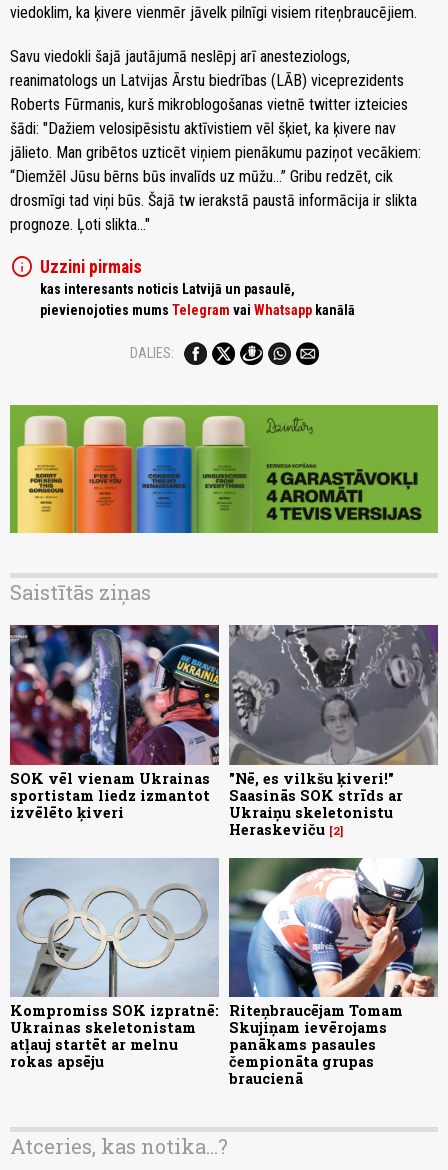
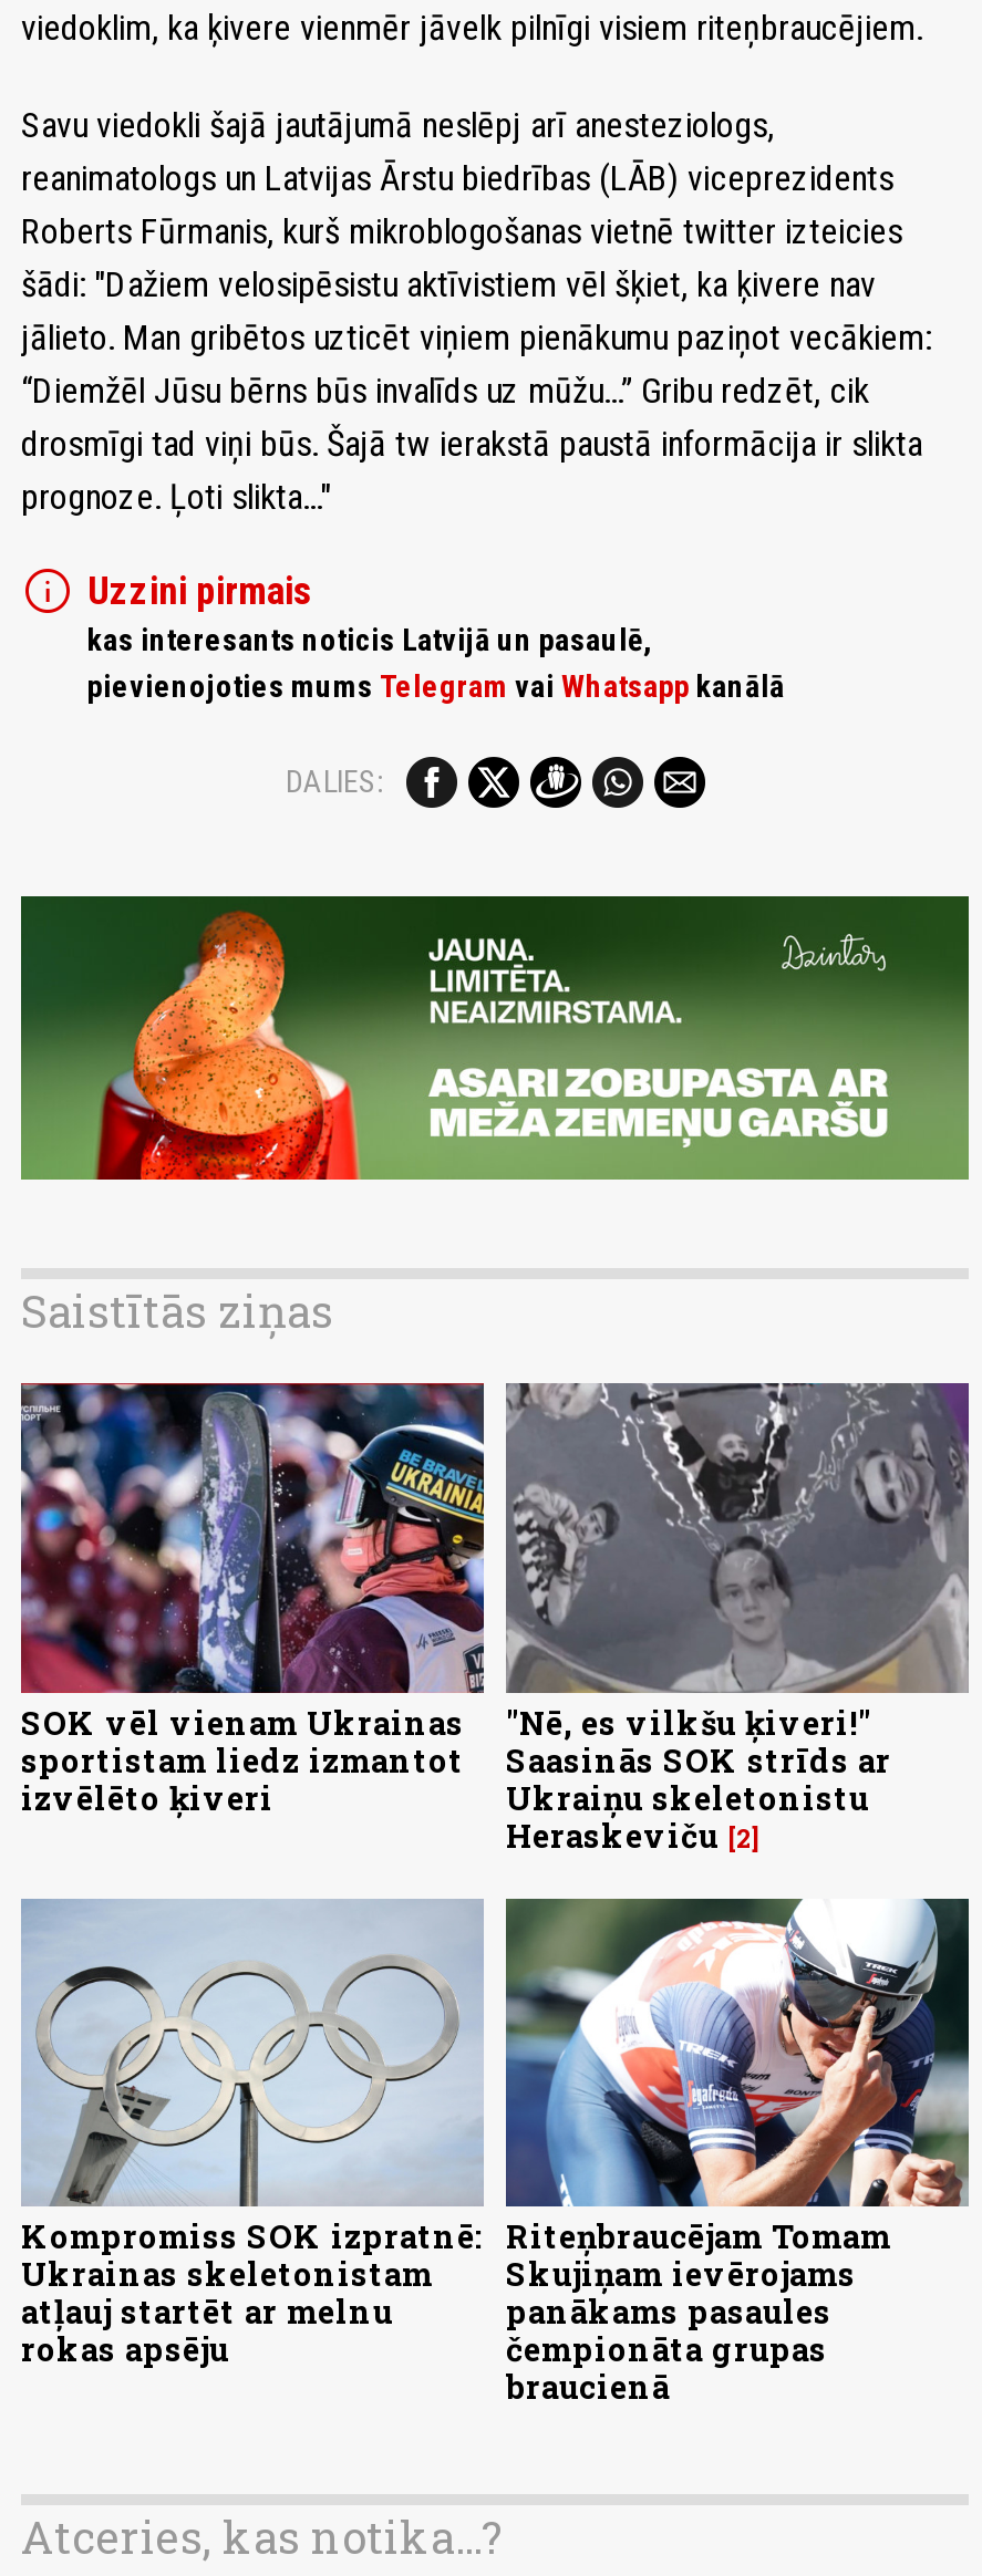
- [image]
+ [image]
